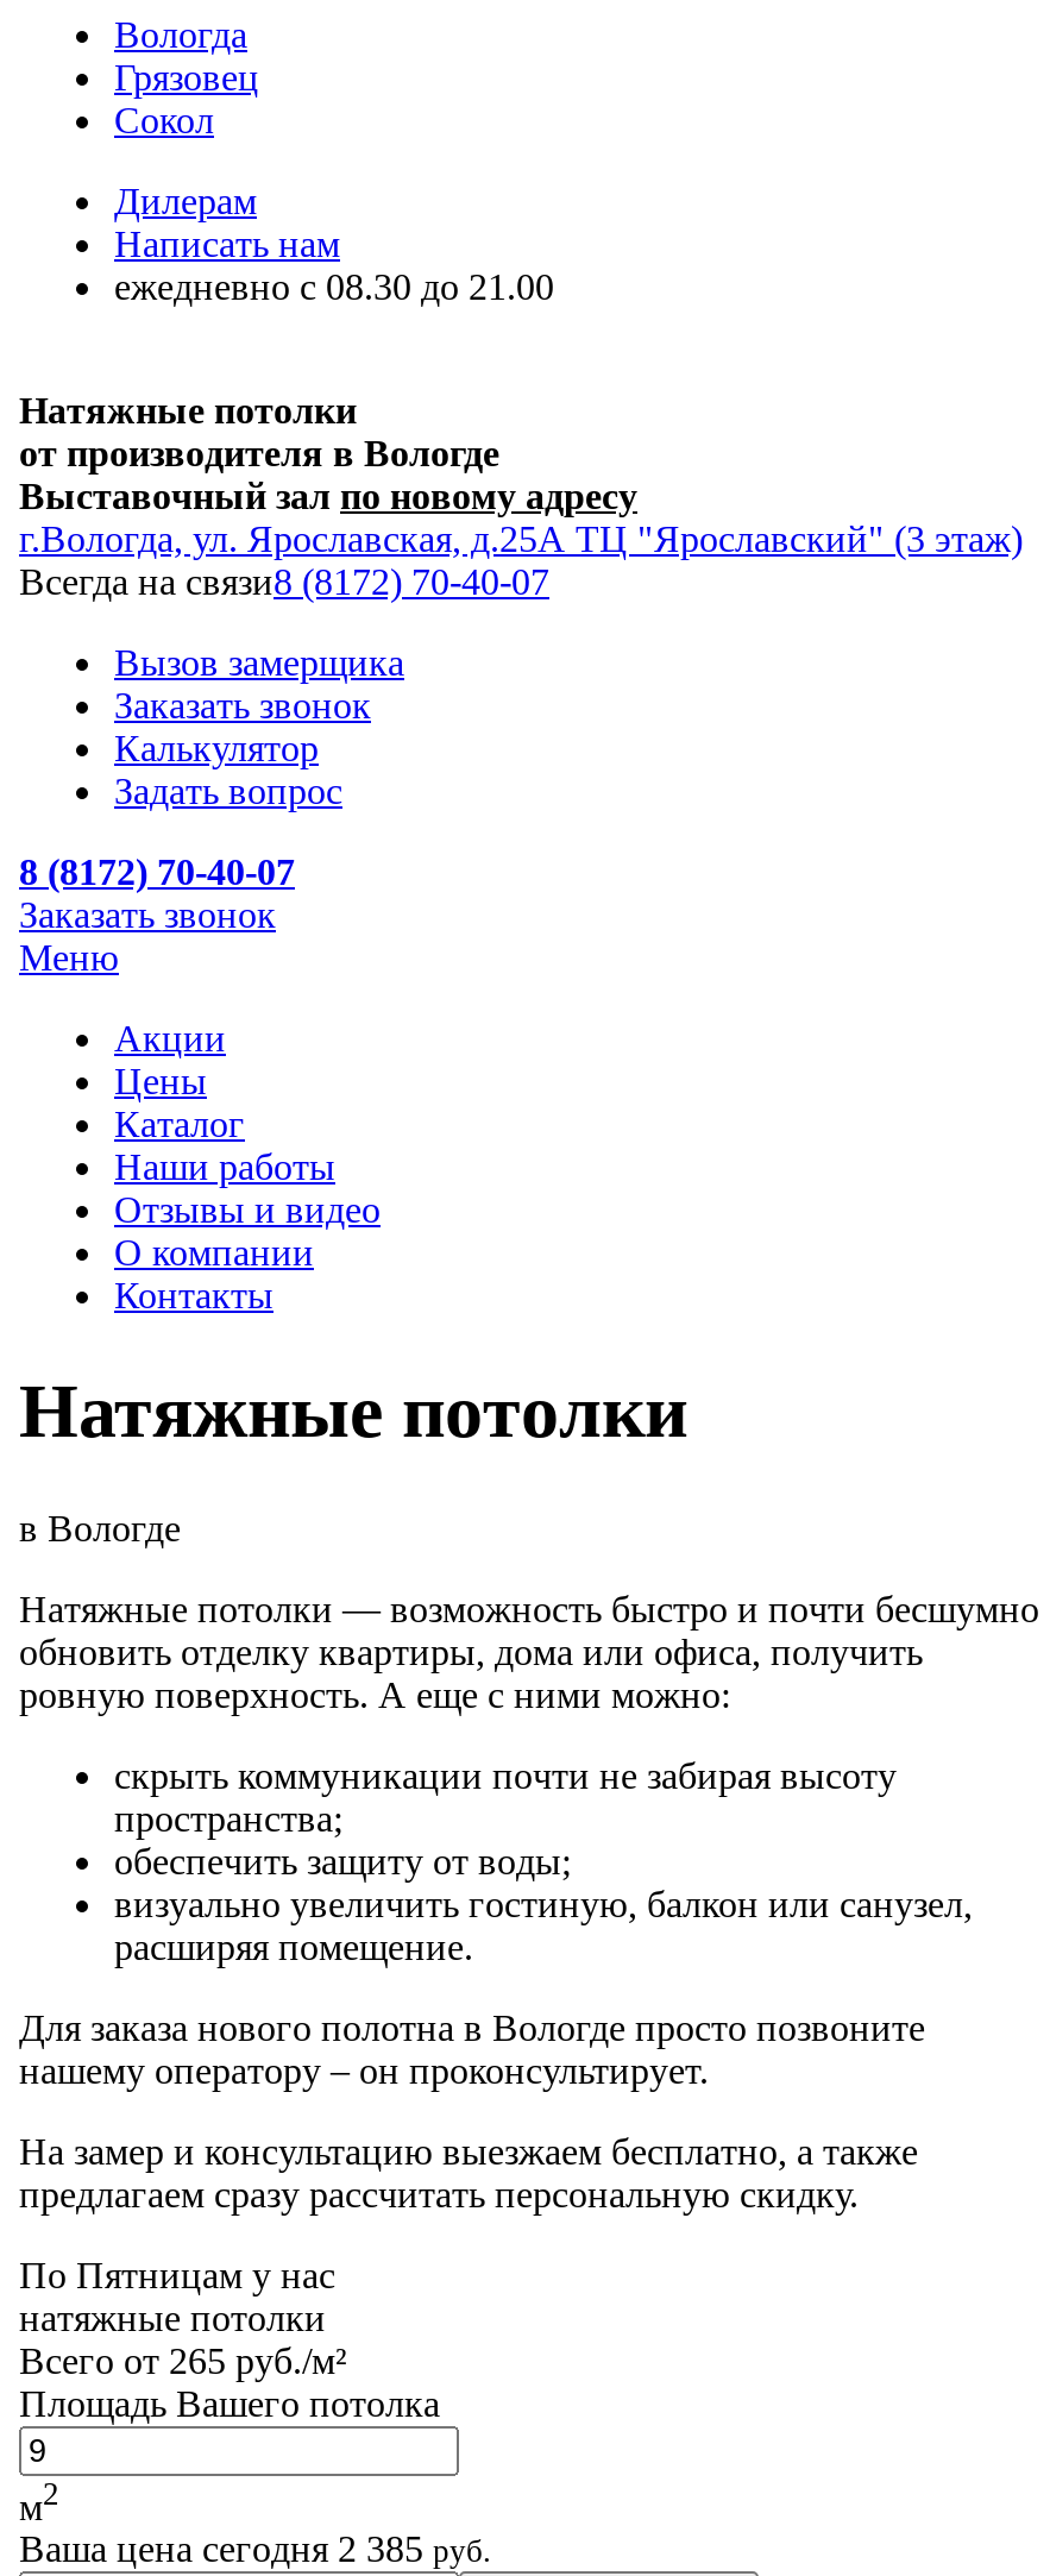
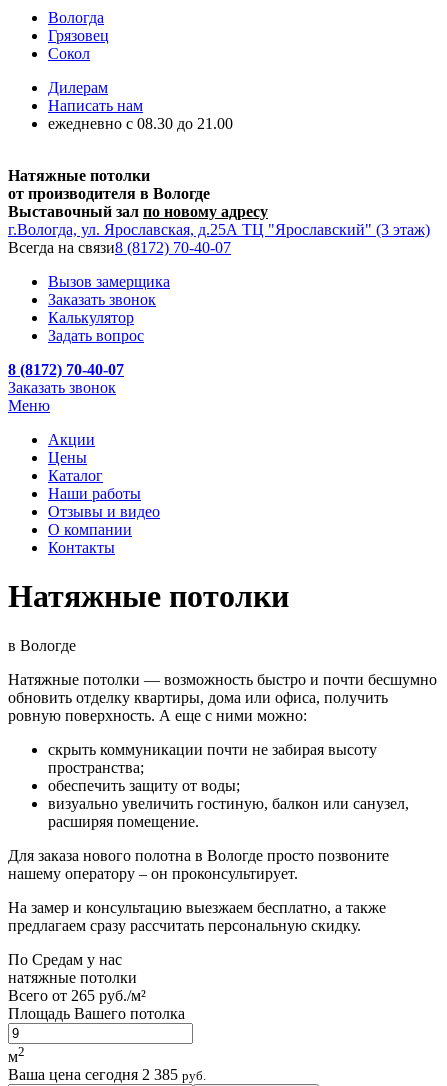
- По Пятницам у нас
+ По Средам у нас
